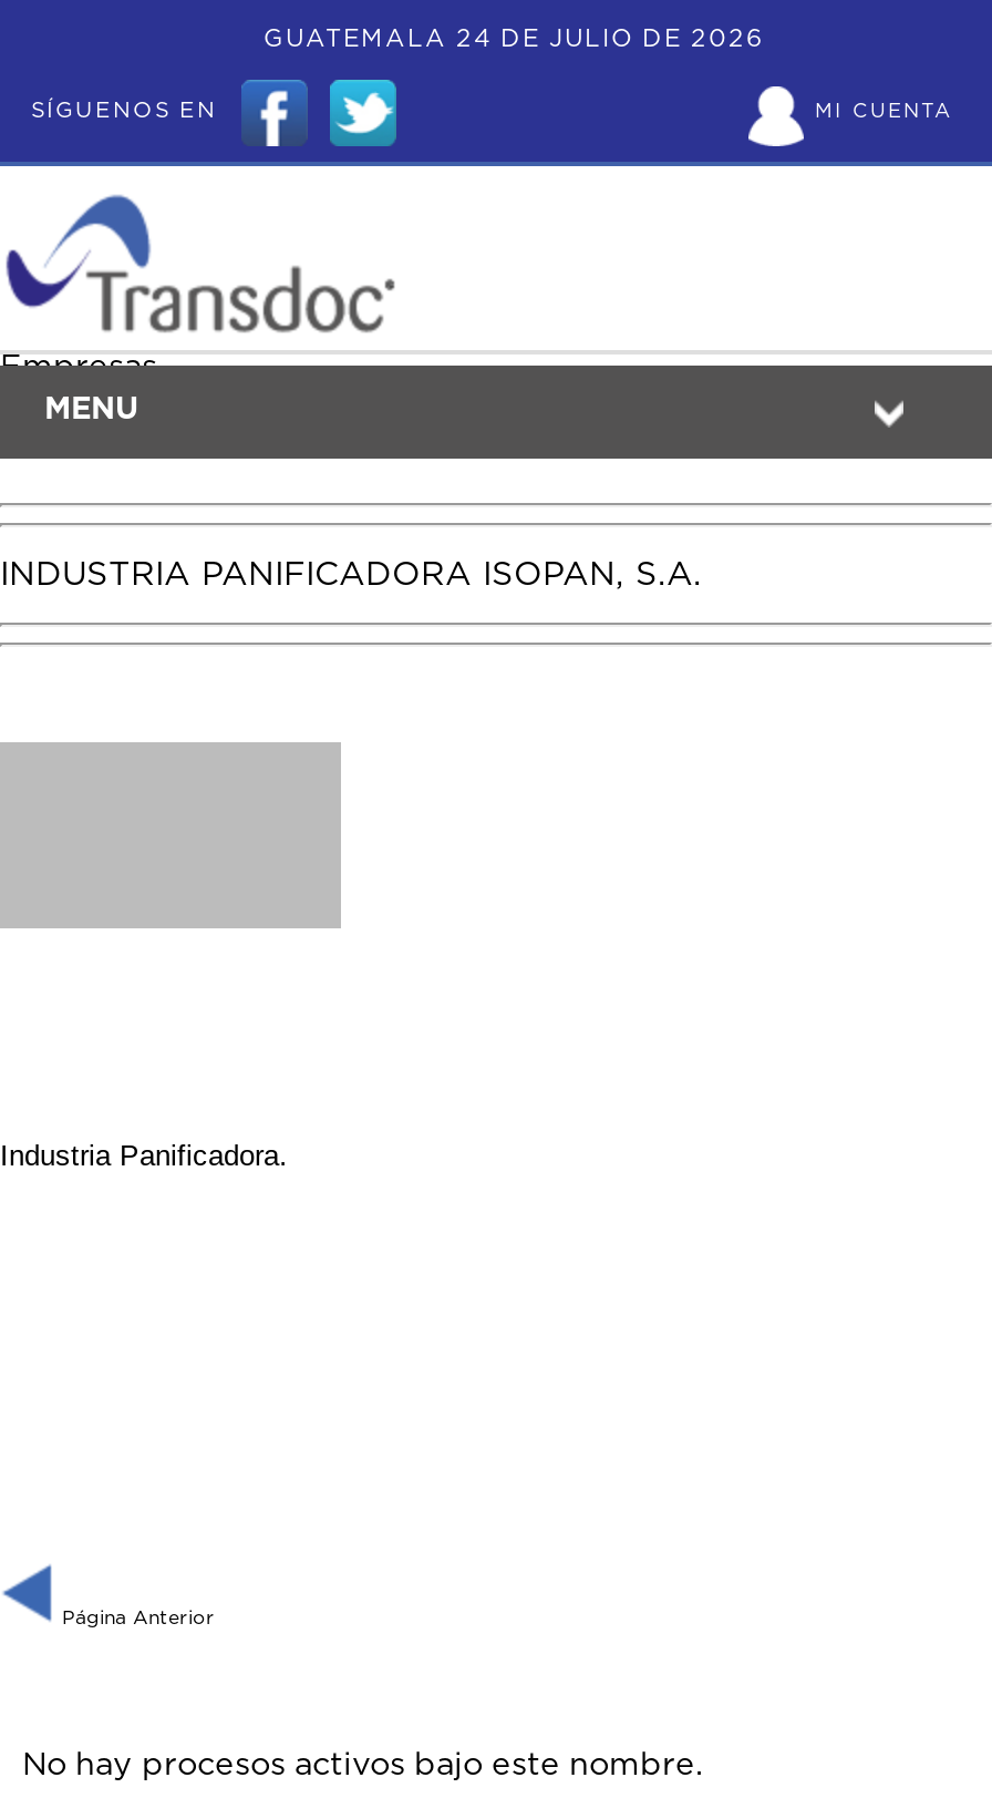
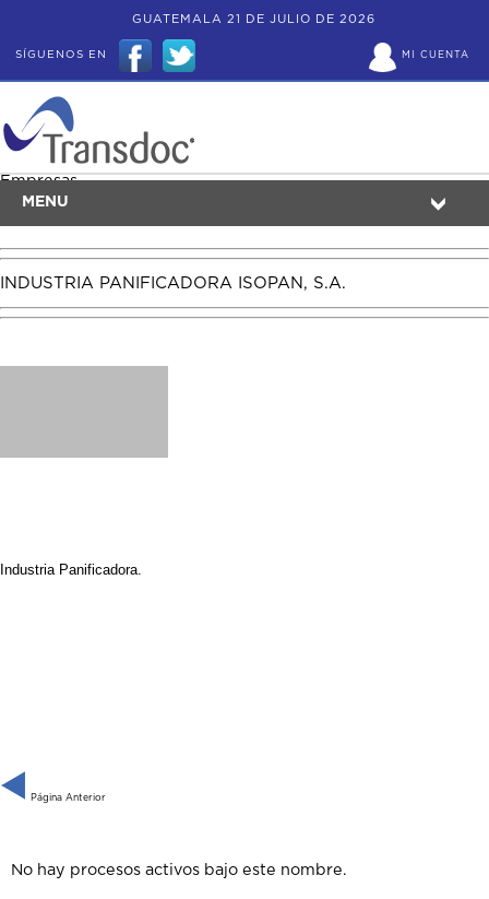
- GUATEMALA 24 DE JULIO DE 2026
+ GUATEMALA 21 DE JULIO DE 2026
